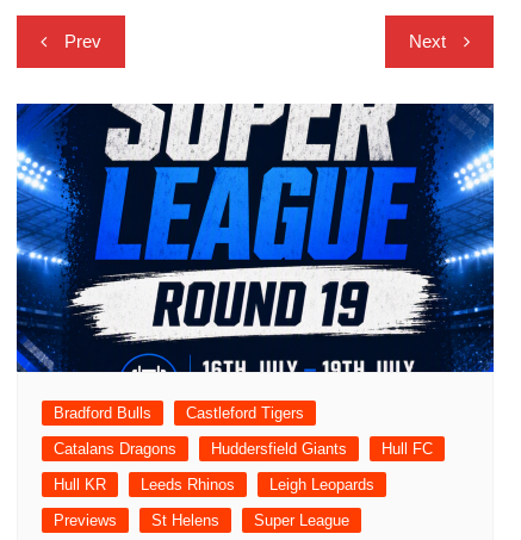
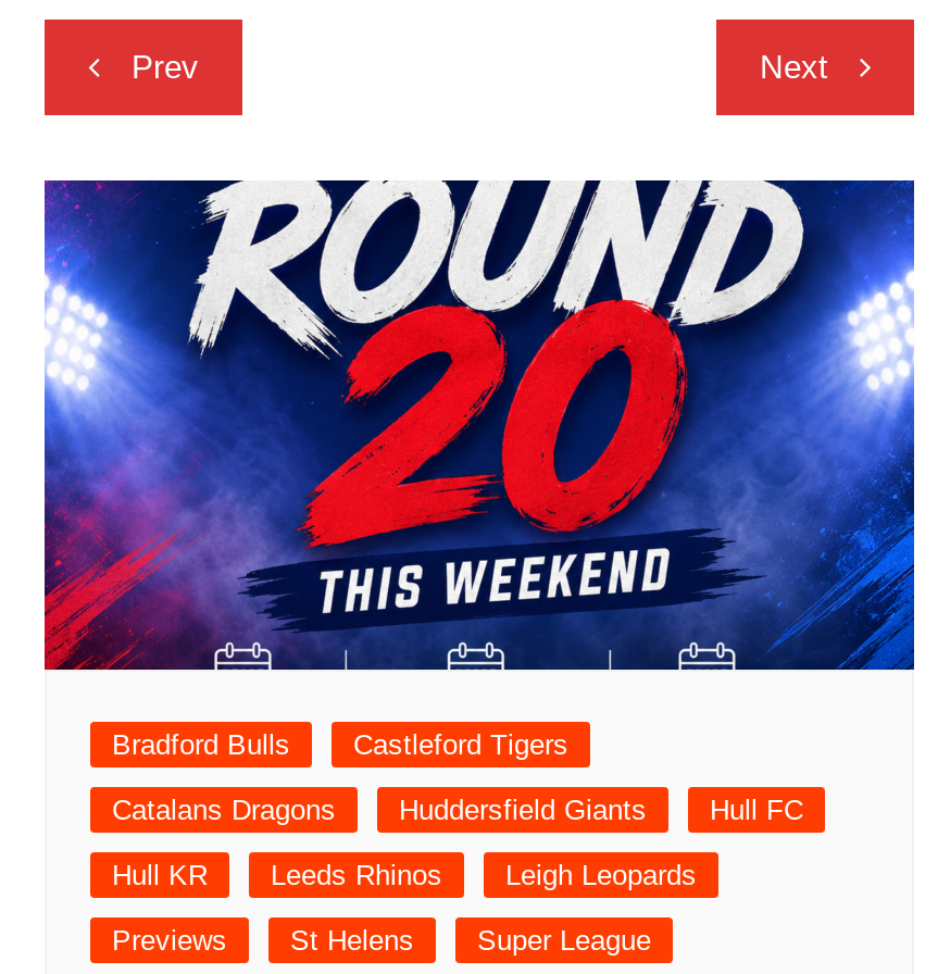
- [image]
+ [image]
